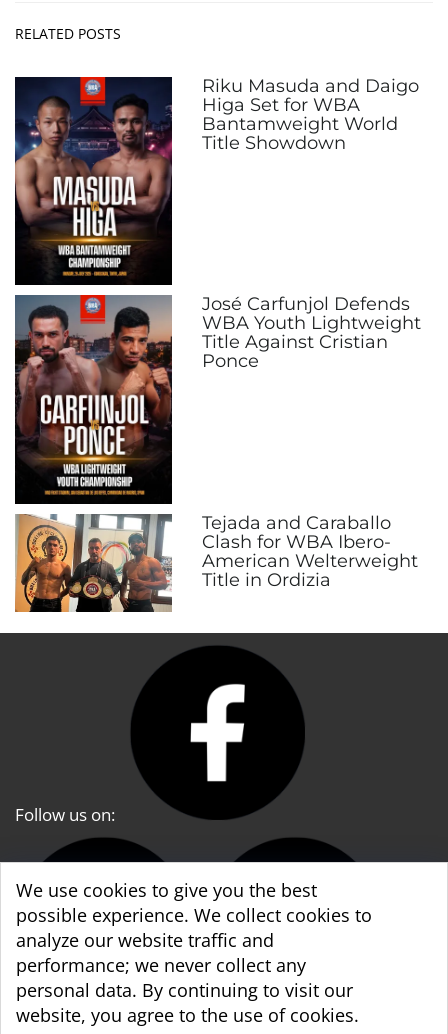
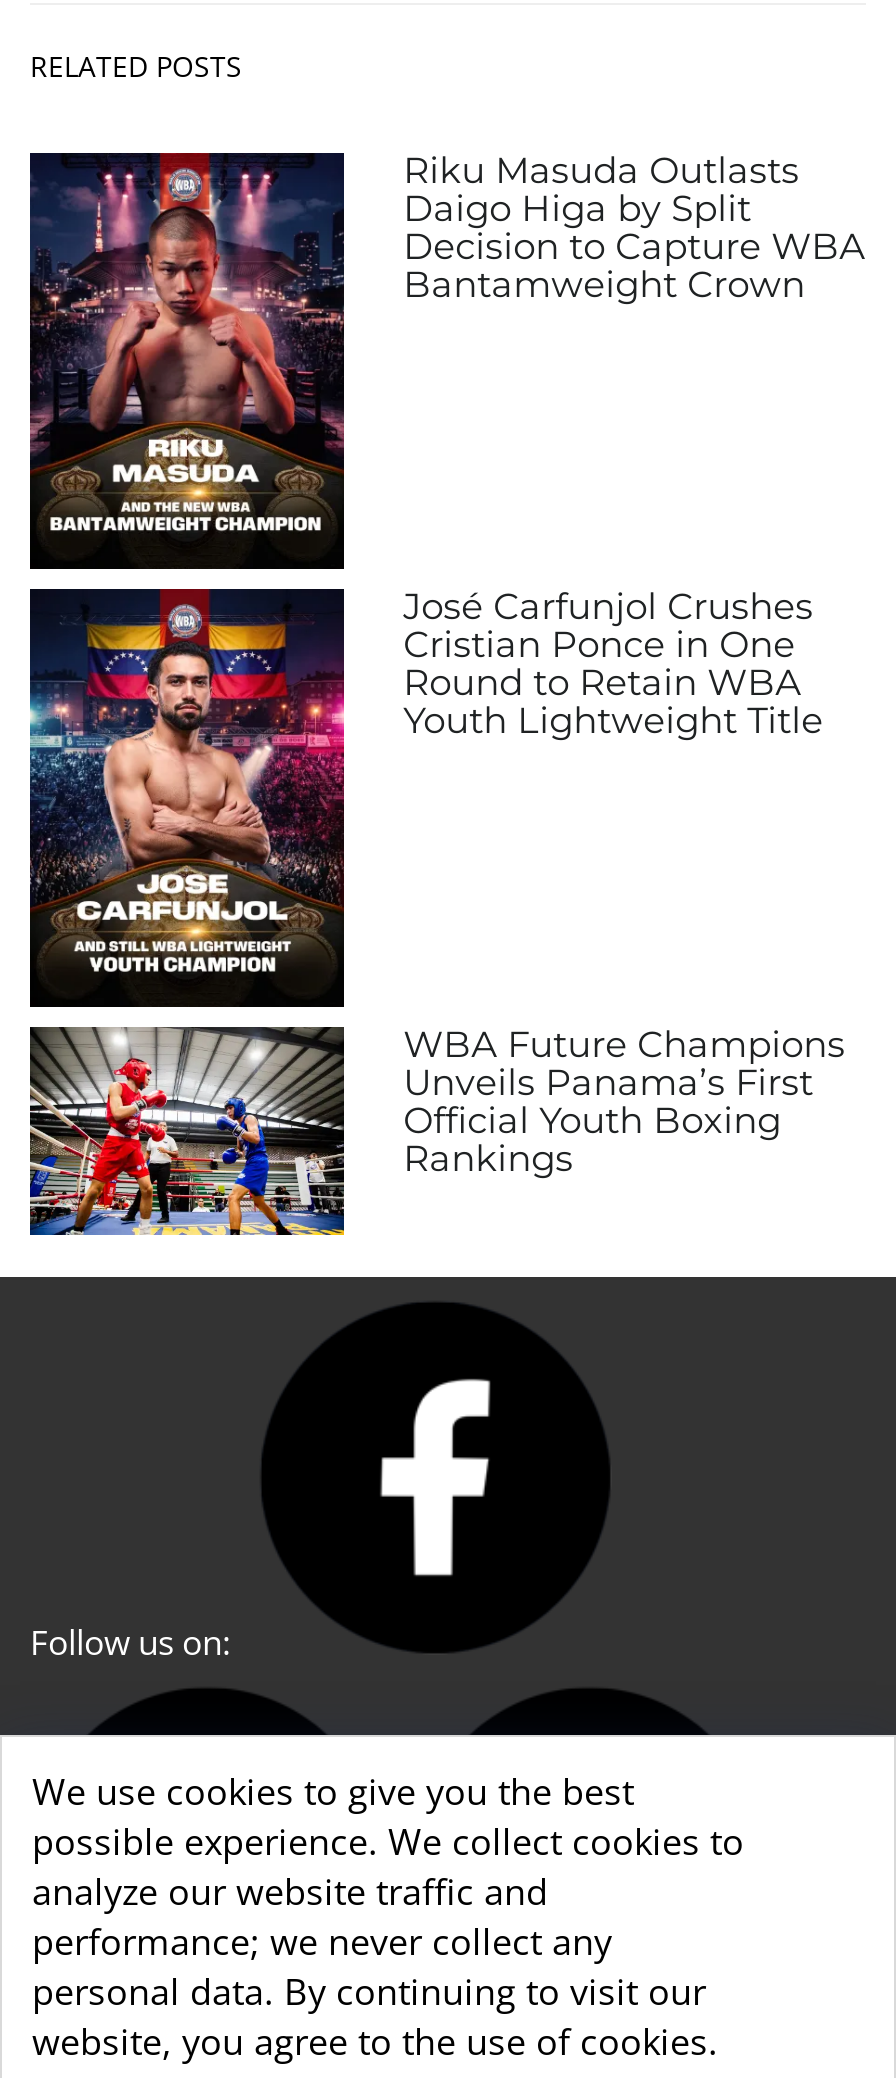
- [image]
- Riku Masuda and Daigo
- Higa Set for WBA
- Bantamweight World
- Title Showdown
+ [image]
+ Riku Masuda Outlasts
+ Daigo Higa by Split
+ Decision to Capture WBA
+ Bantamweight Crown

- [image]
- José Carfunjol Defends
- WBA Youth Lightweight
- Title Against Cristian
- Ponce
+ [image]
+ José Carfunjol Crushes
+ Cristian Ponce in One
+ Round to Retain WBA
+ Youth Lightweight Title

- [image]
- Tejada and Caraballo
- Clash for WBA Ibero-
- American Welterweight
- Title in Ordizia
+ [image]
+ WBA Future Champions
+ Unveils Panama’s First
+ Official Youth Boxing
+ Rankings
